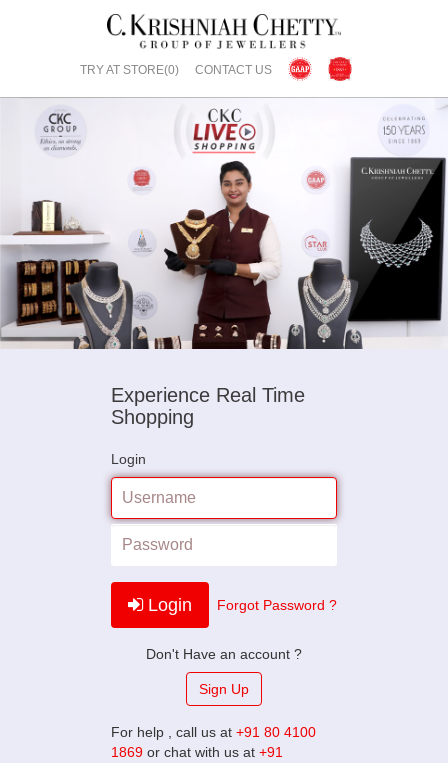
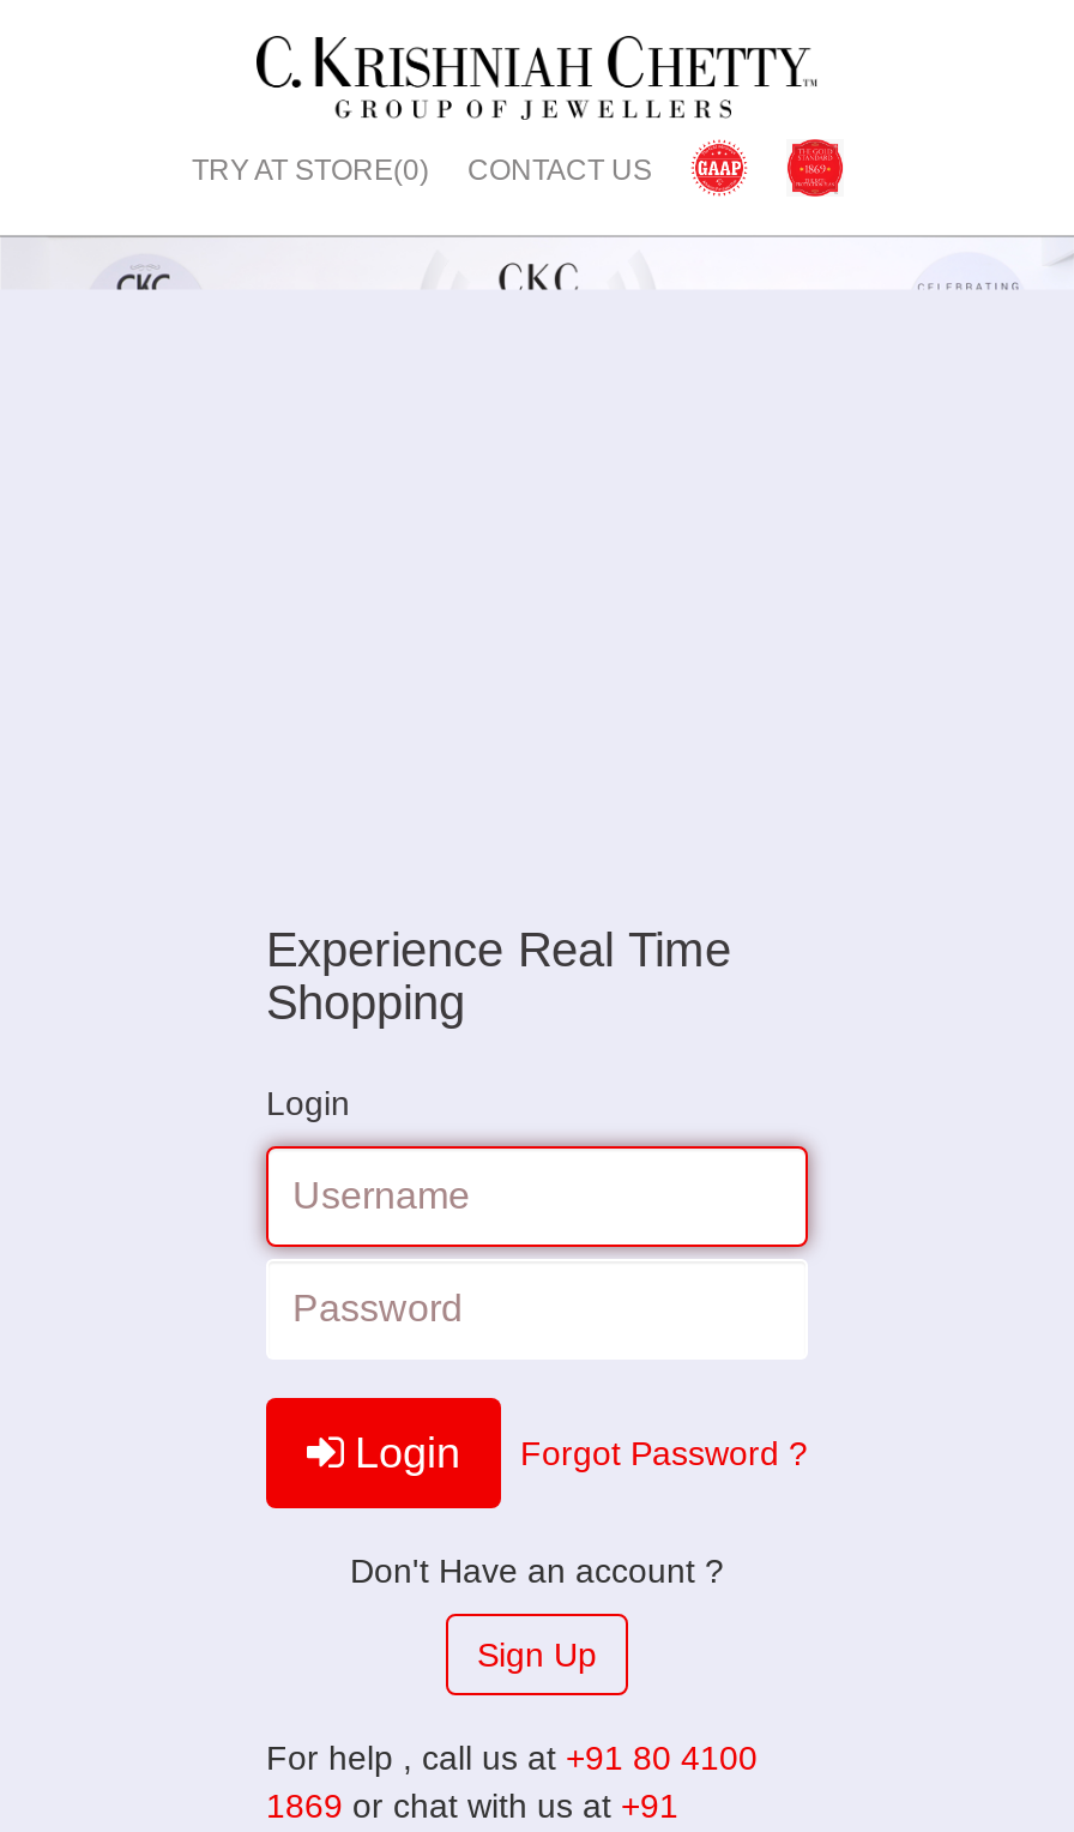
- [image]
